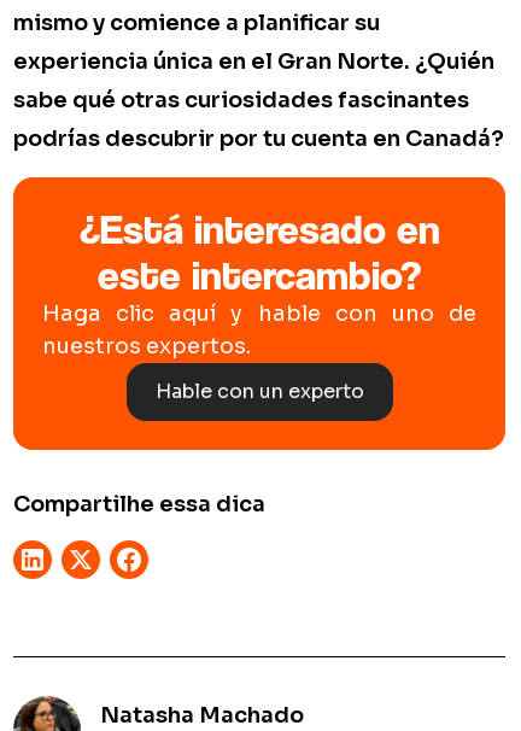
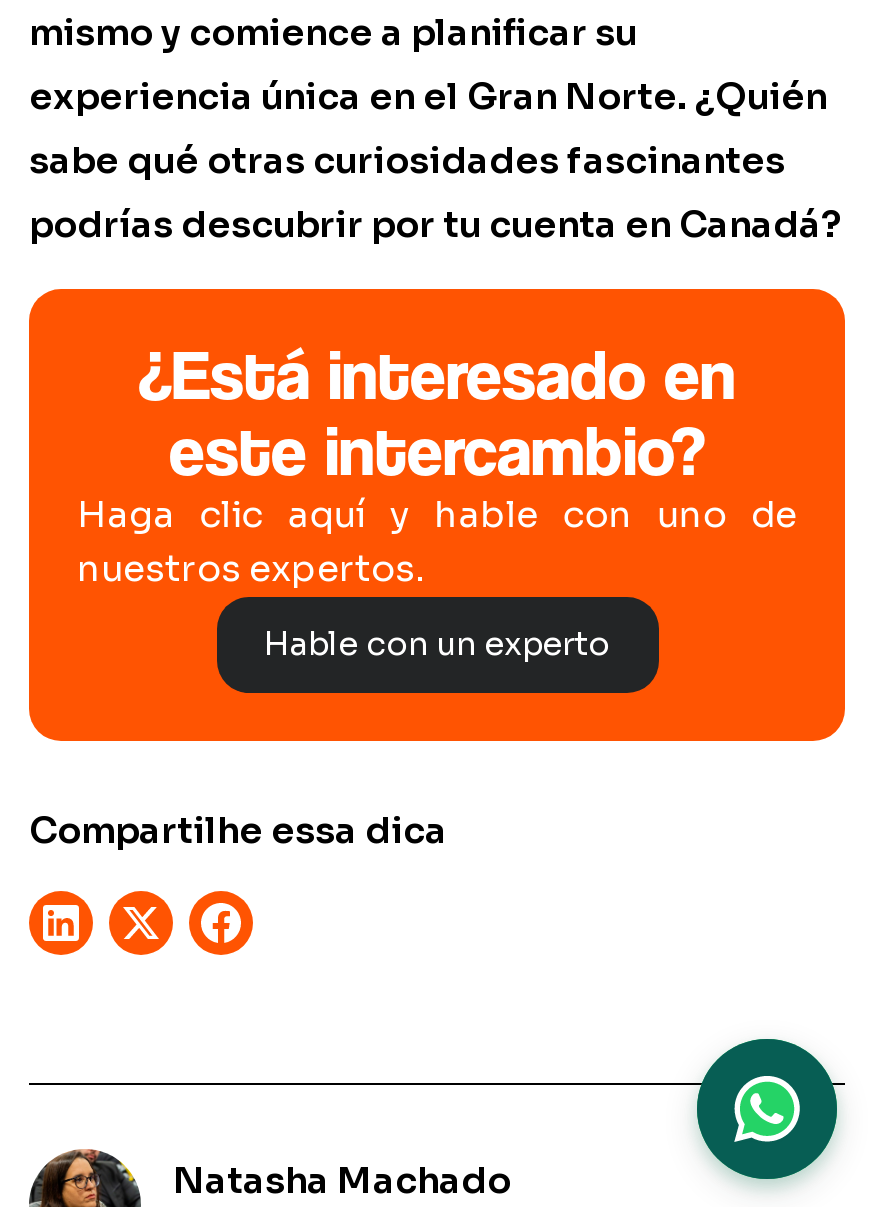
+ [image]
